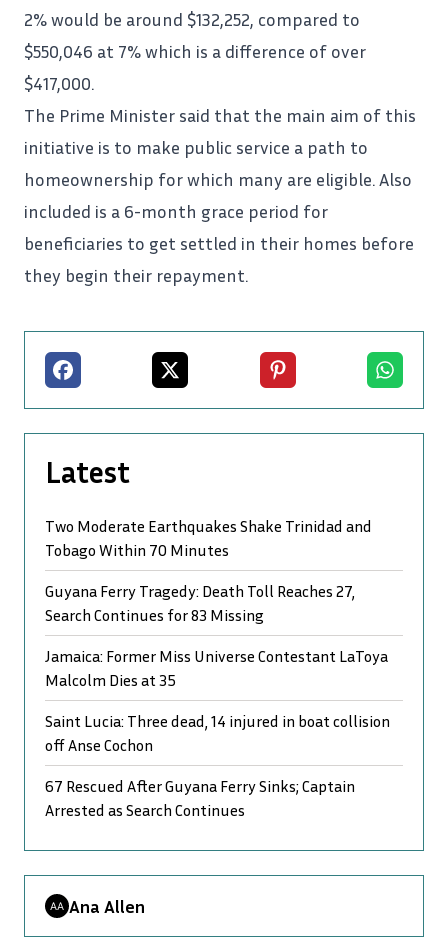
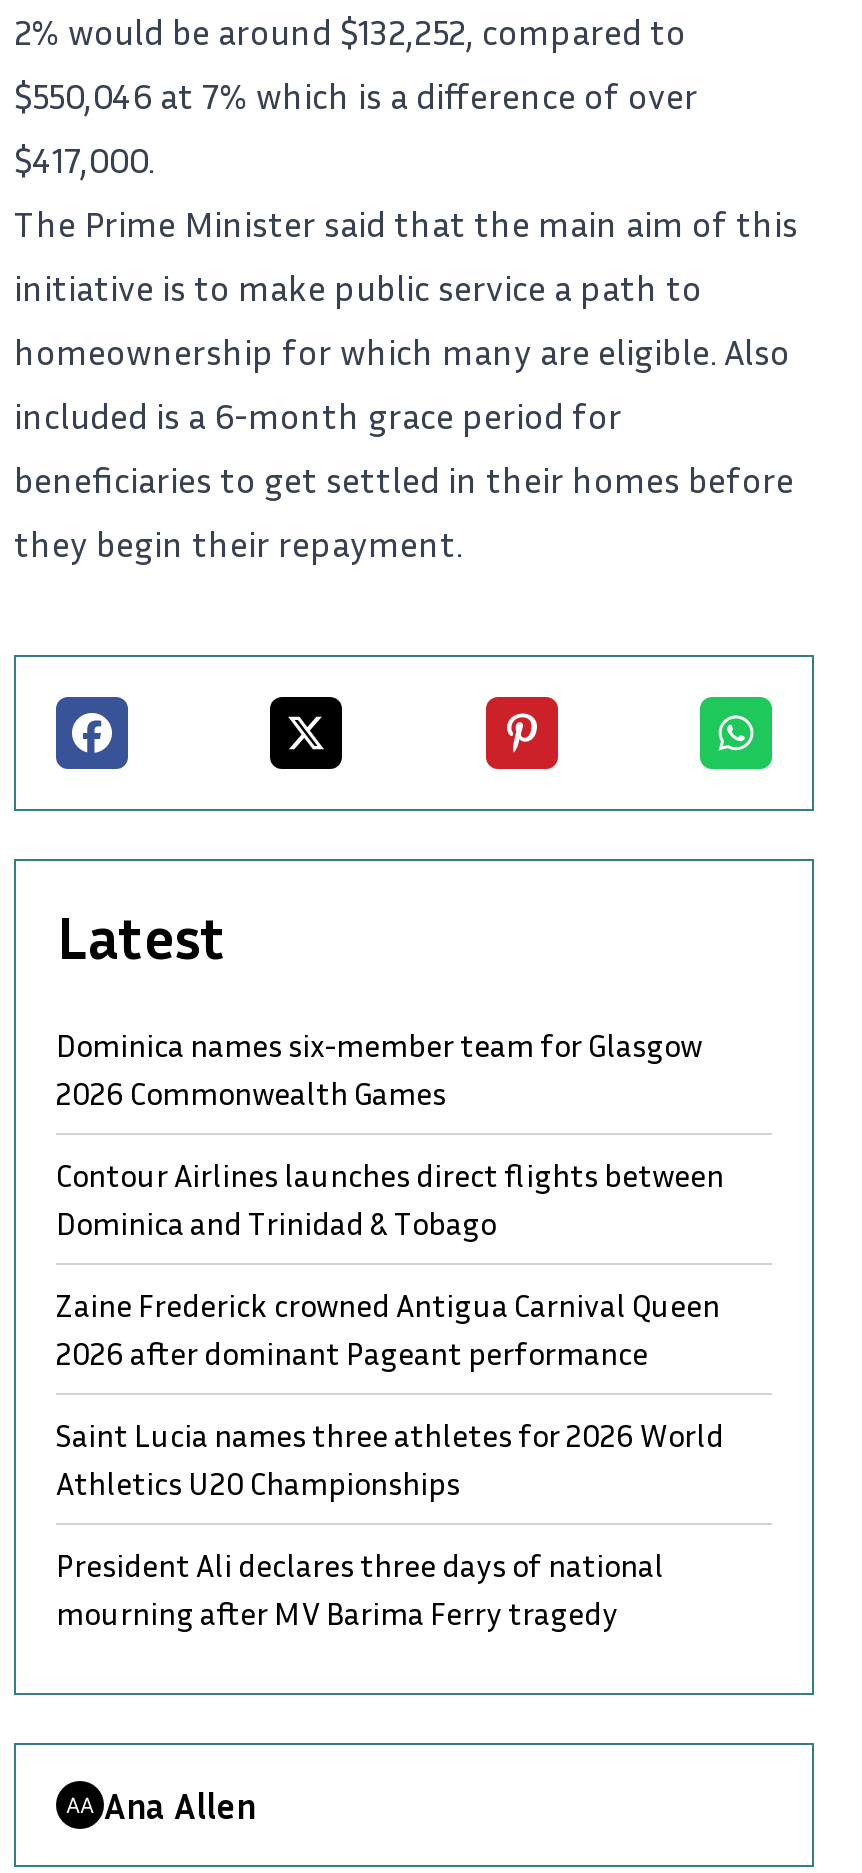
- Two Moderate Earthquakes Shake Trinidad and
- Tobago Within 70 Minutes
+ Dominica names six-member team for Glasgow
+ 2026 Commonwealth Games

- Guyana Ferry Tragedy: Death Toll Reaches 27,
- Search Continues for 83 Missing
+ Contour Airlines launches direct flights between
+ Dominica and Trinidad & Tobago

- Jamaica: Former Miss Universe Contestant LaToya
- Malcolm Dies at 35
+ Zaine Frederick crowned Antigua Carnival Queen
+ 2026 after dominant Pageant performance

- Saint Lucia: Three dead, 14 injured in boat collision
- off Anse Cochon
+ Saint Lucia names three athletes for 2026 World
+ Athletics U20 Championships

- 67 Rescued After Guyana Ferry Sinks; Captain
- Arrested as Search Continues
+ President Ali declares three days of national
+ mourning after MV Barima Ferry tragedy
